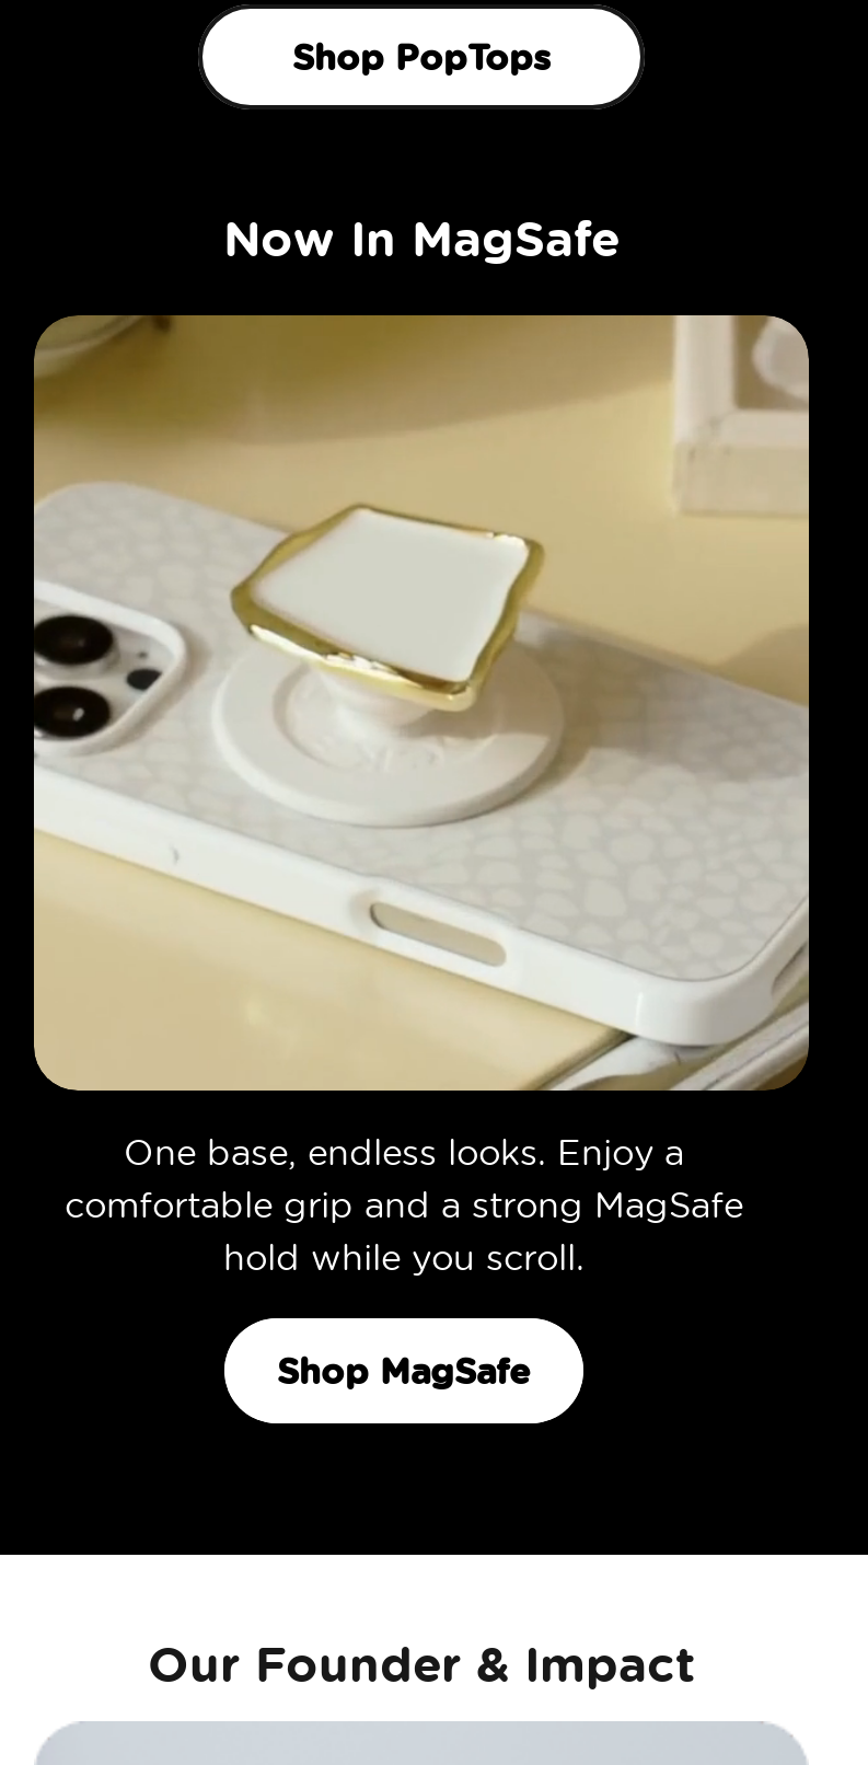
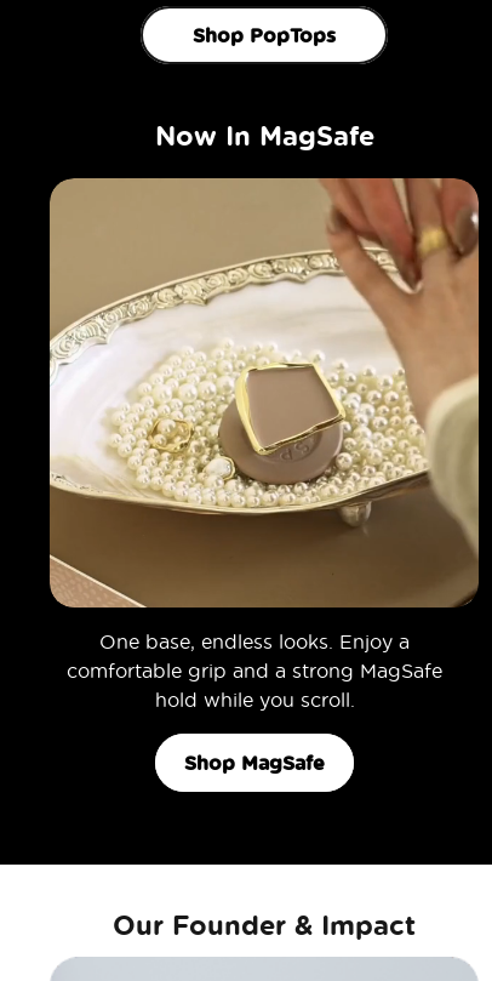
- [image]
+ [image]
